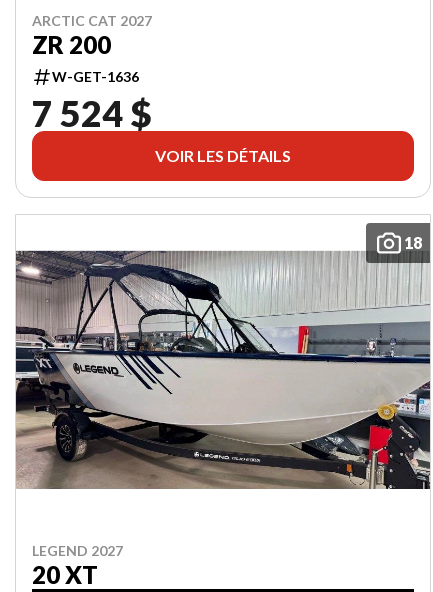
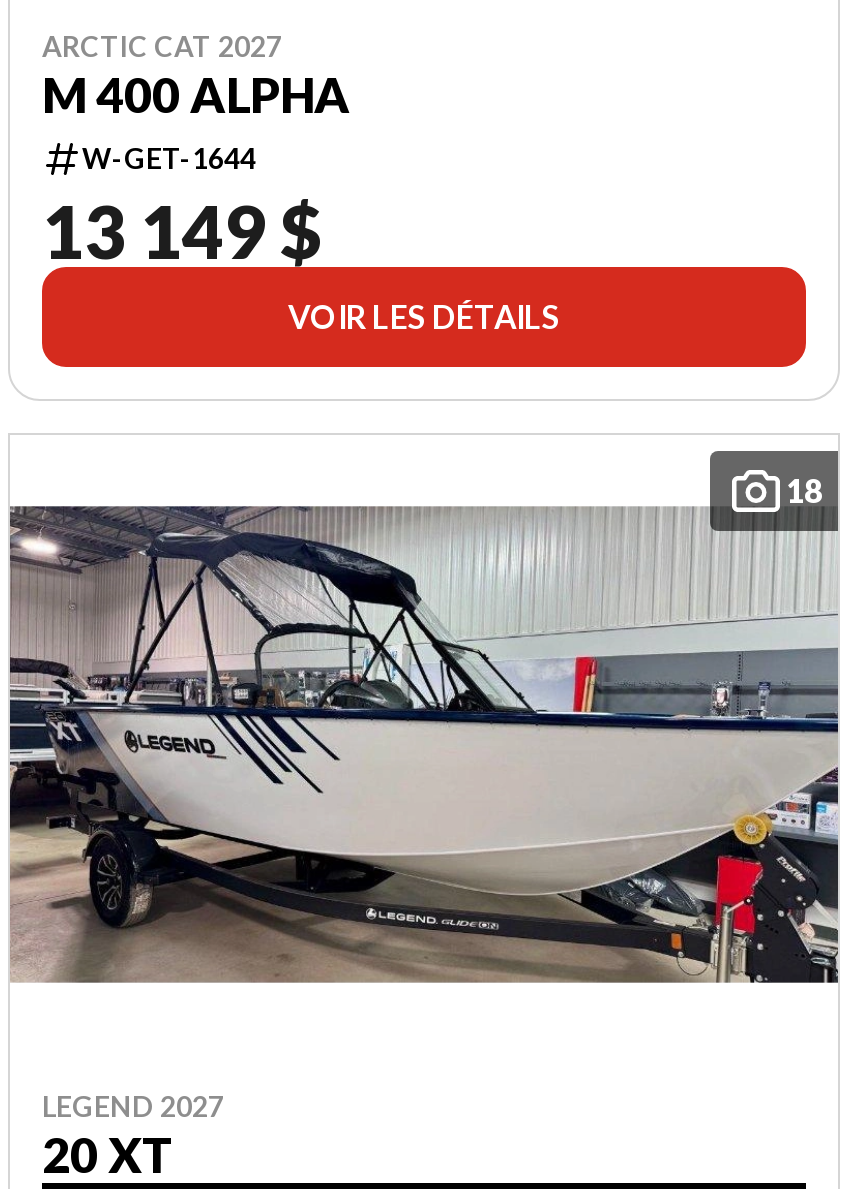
- ZR 200
- W-GET-1636
- 7 524 $
+ M 400 ALPHA
+ W-GET-1644
+ 13 149 $
